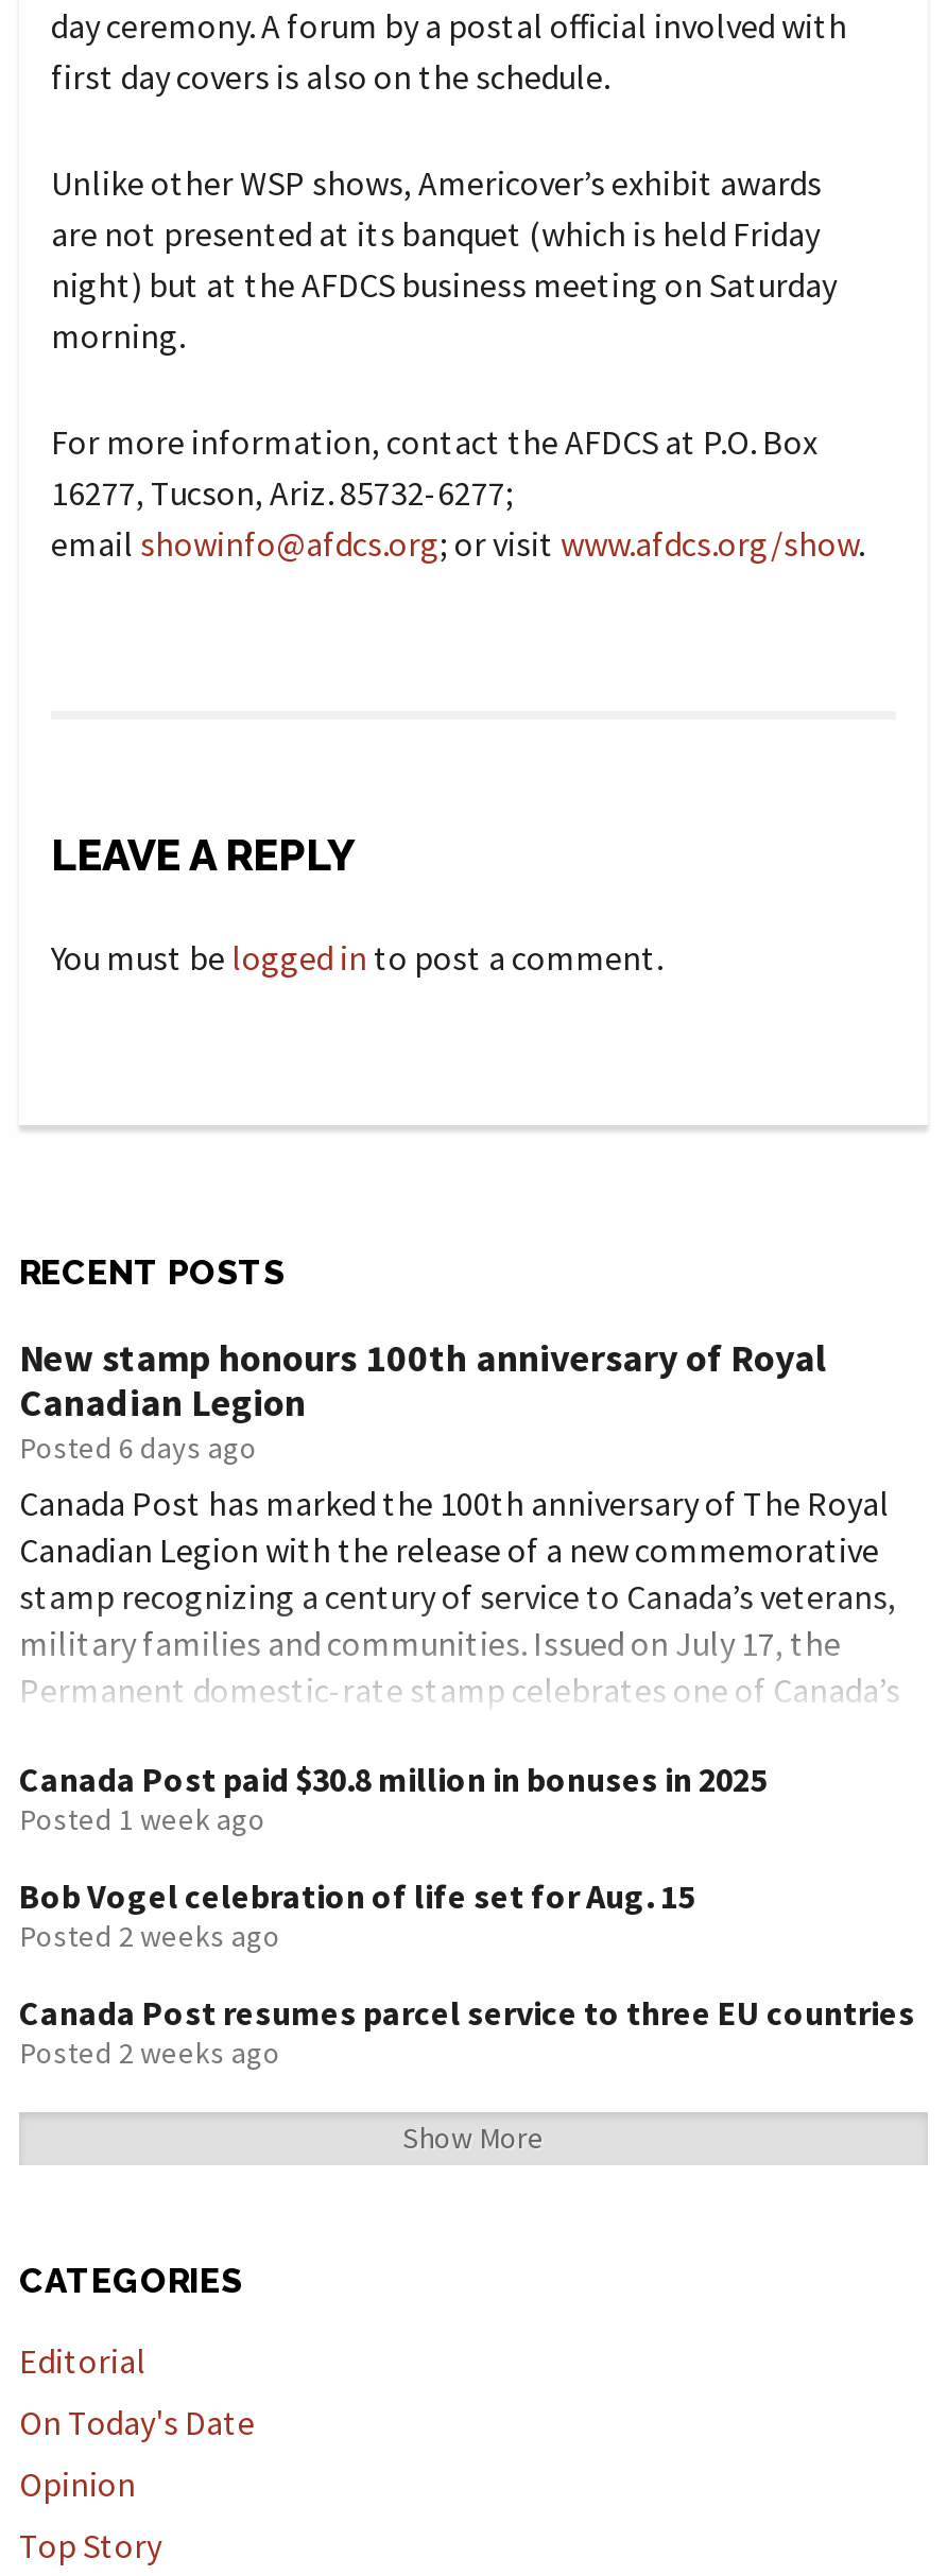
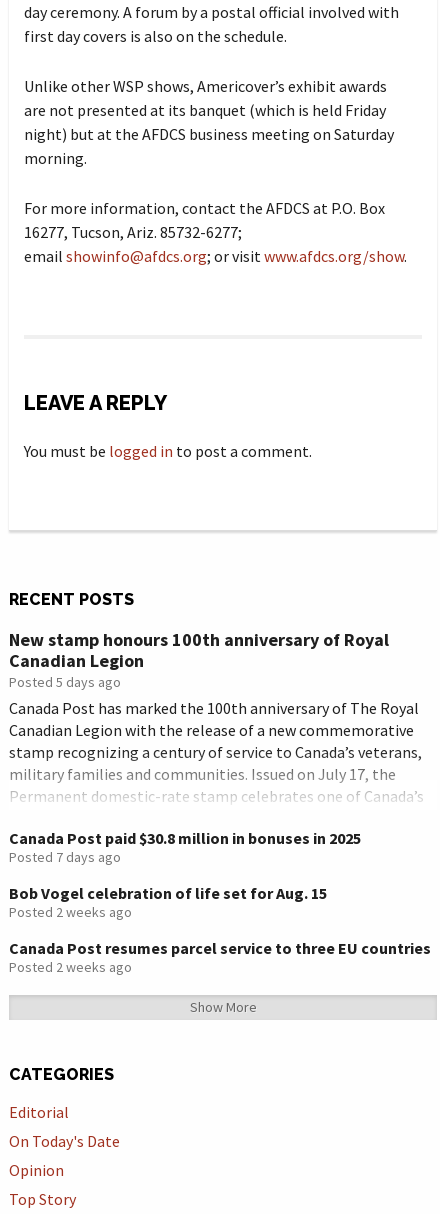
- Posted 6 days ago
+ Posted 5 days ago

- Posted 1 week ago
+ Posted 7 days ago
